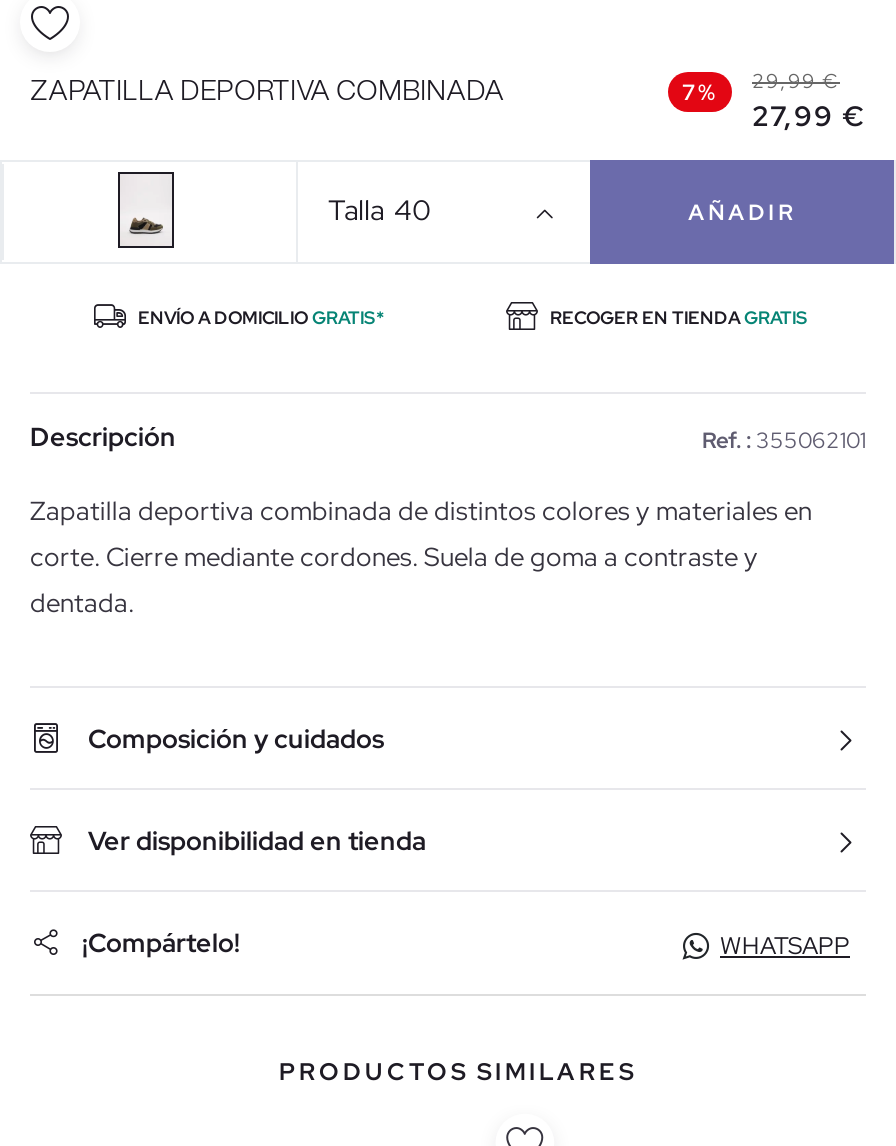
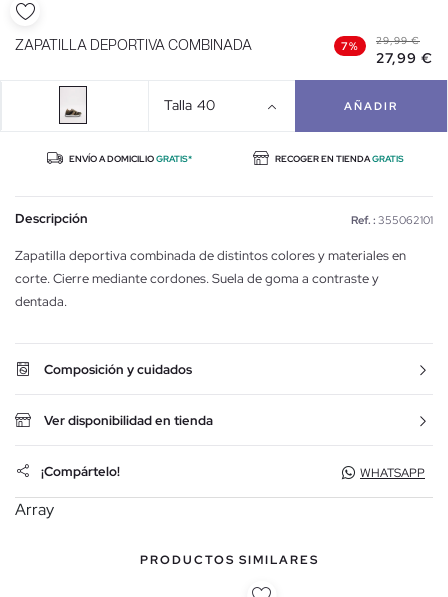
+ Array
